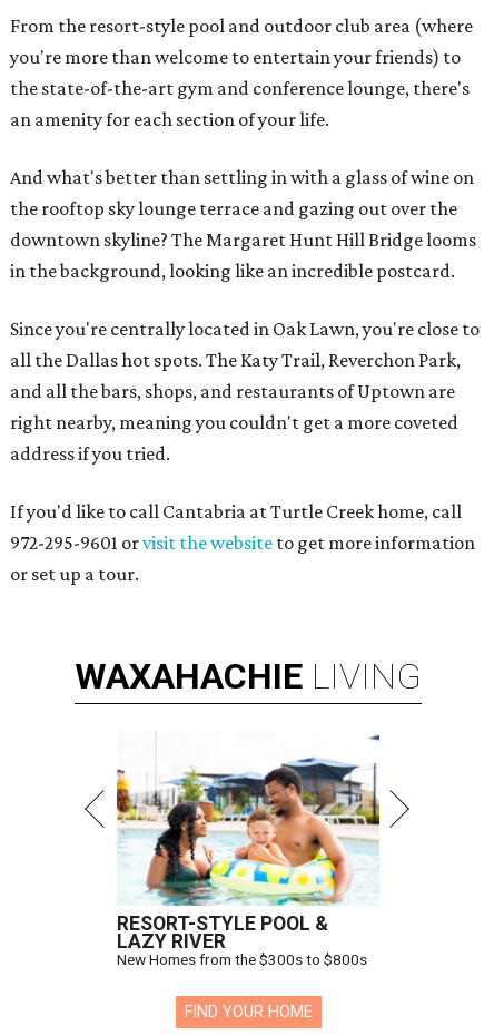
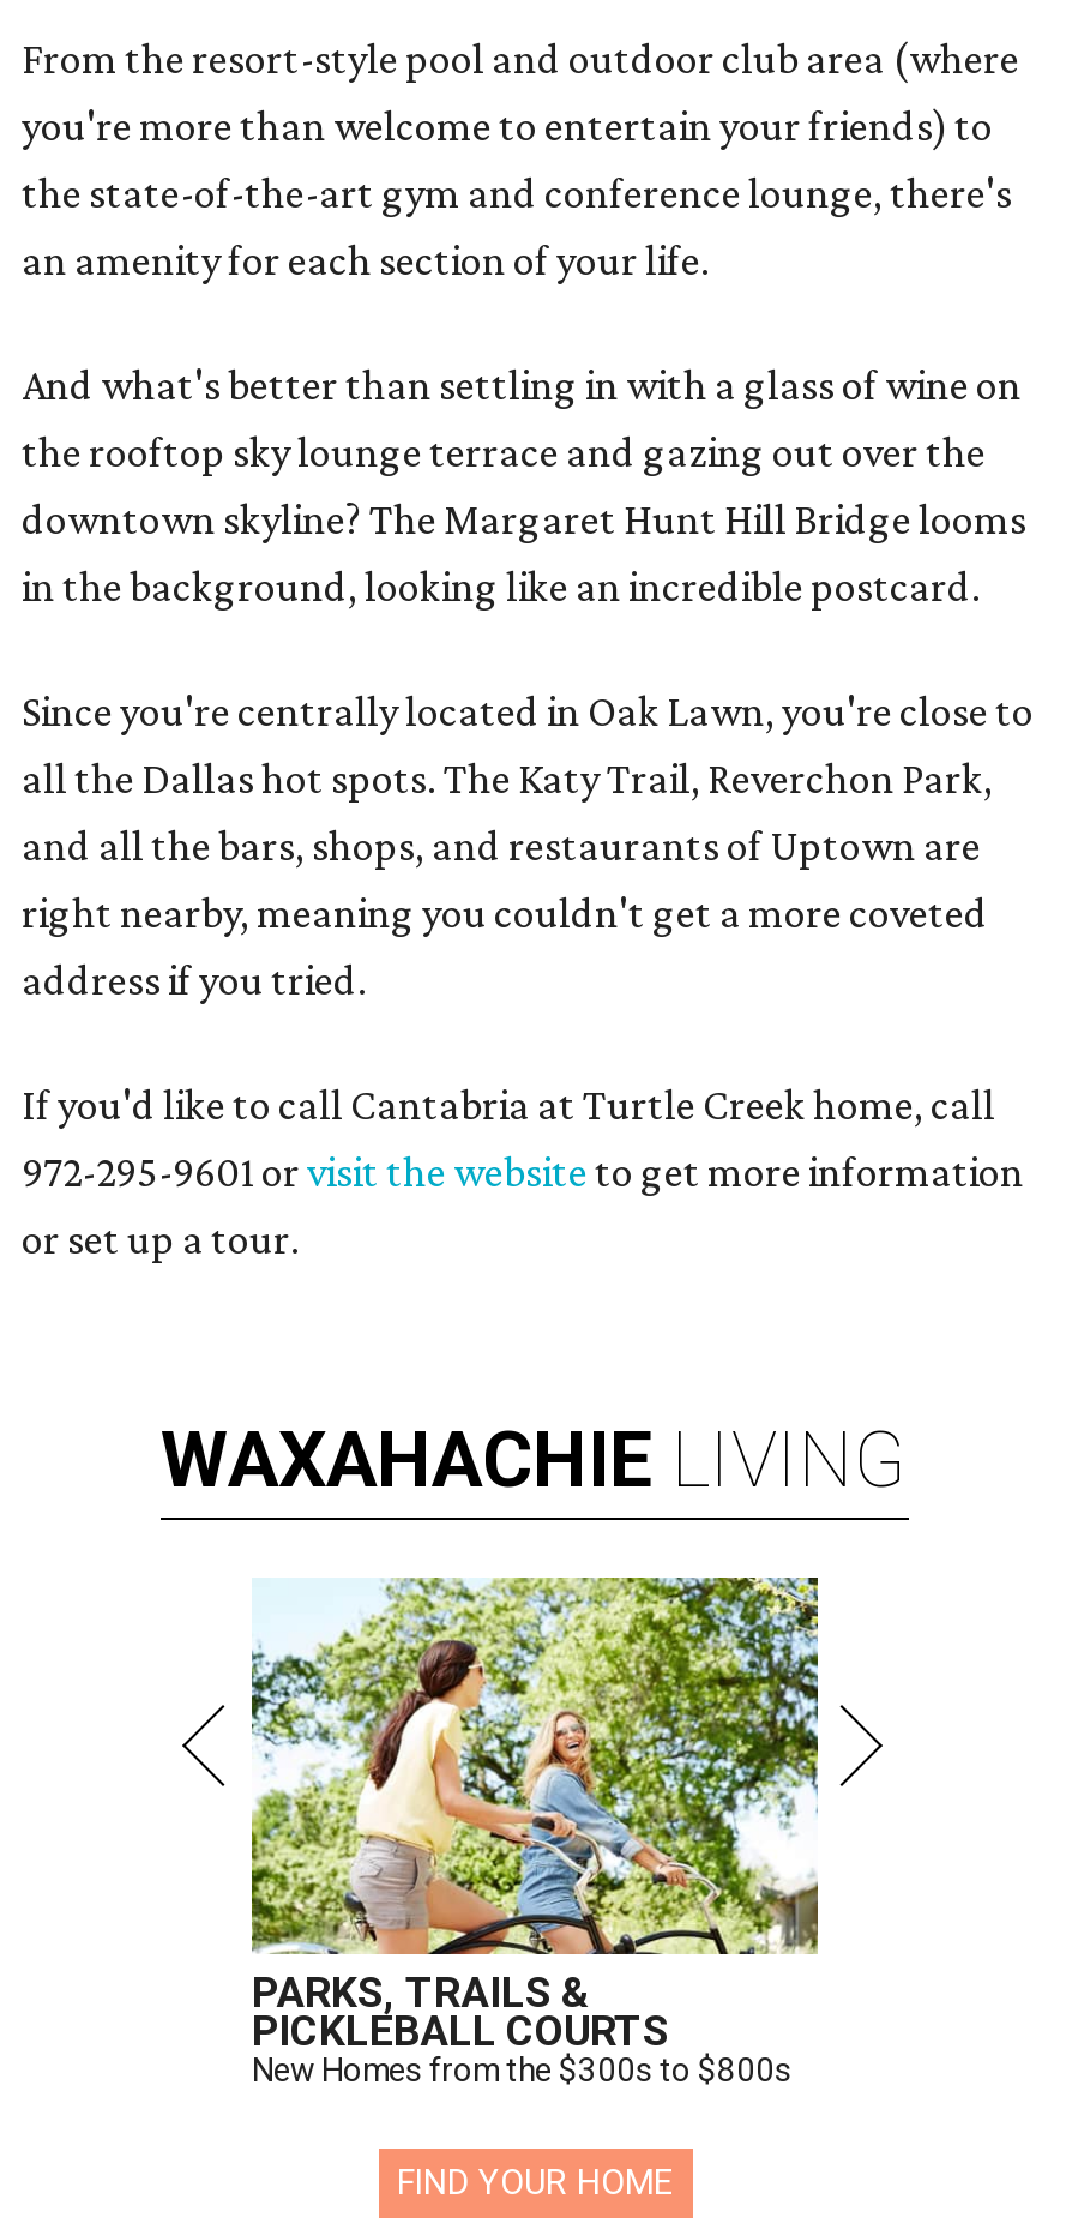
- [image]
- RESORT-STYLE POOL &
- LAZY RIVER
+ [image]
+ PARKS, TRAILS &
+ PICKLEBALL COURTS
